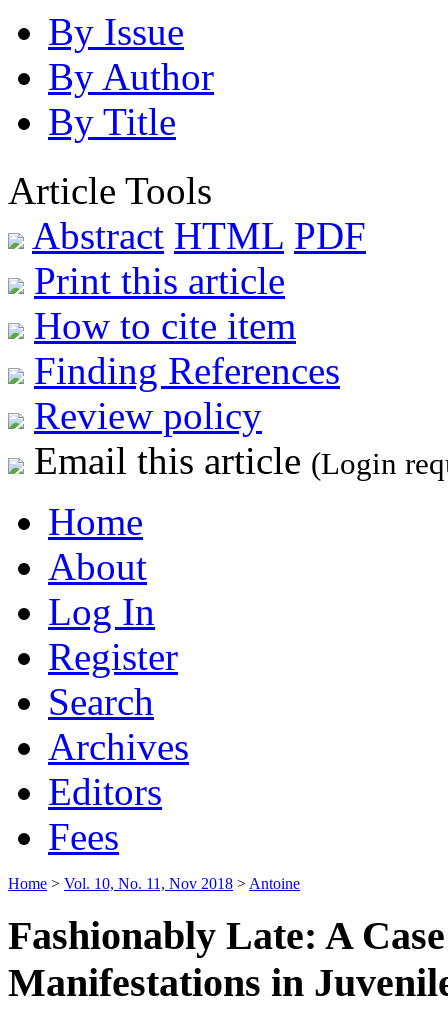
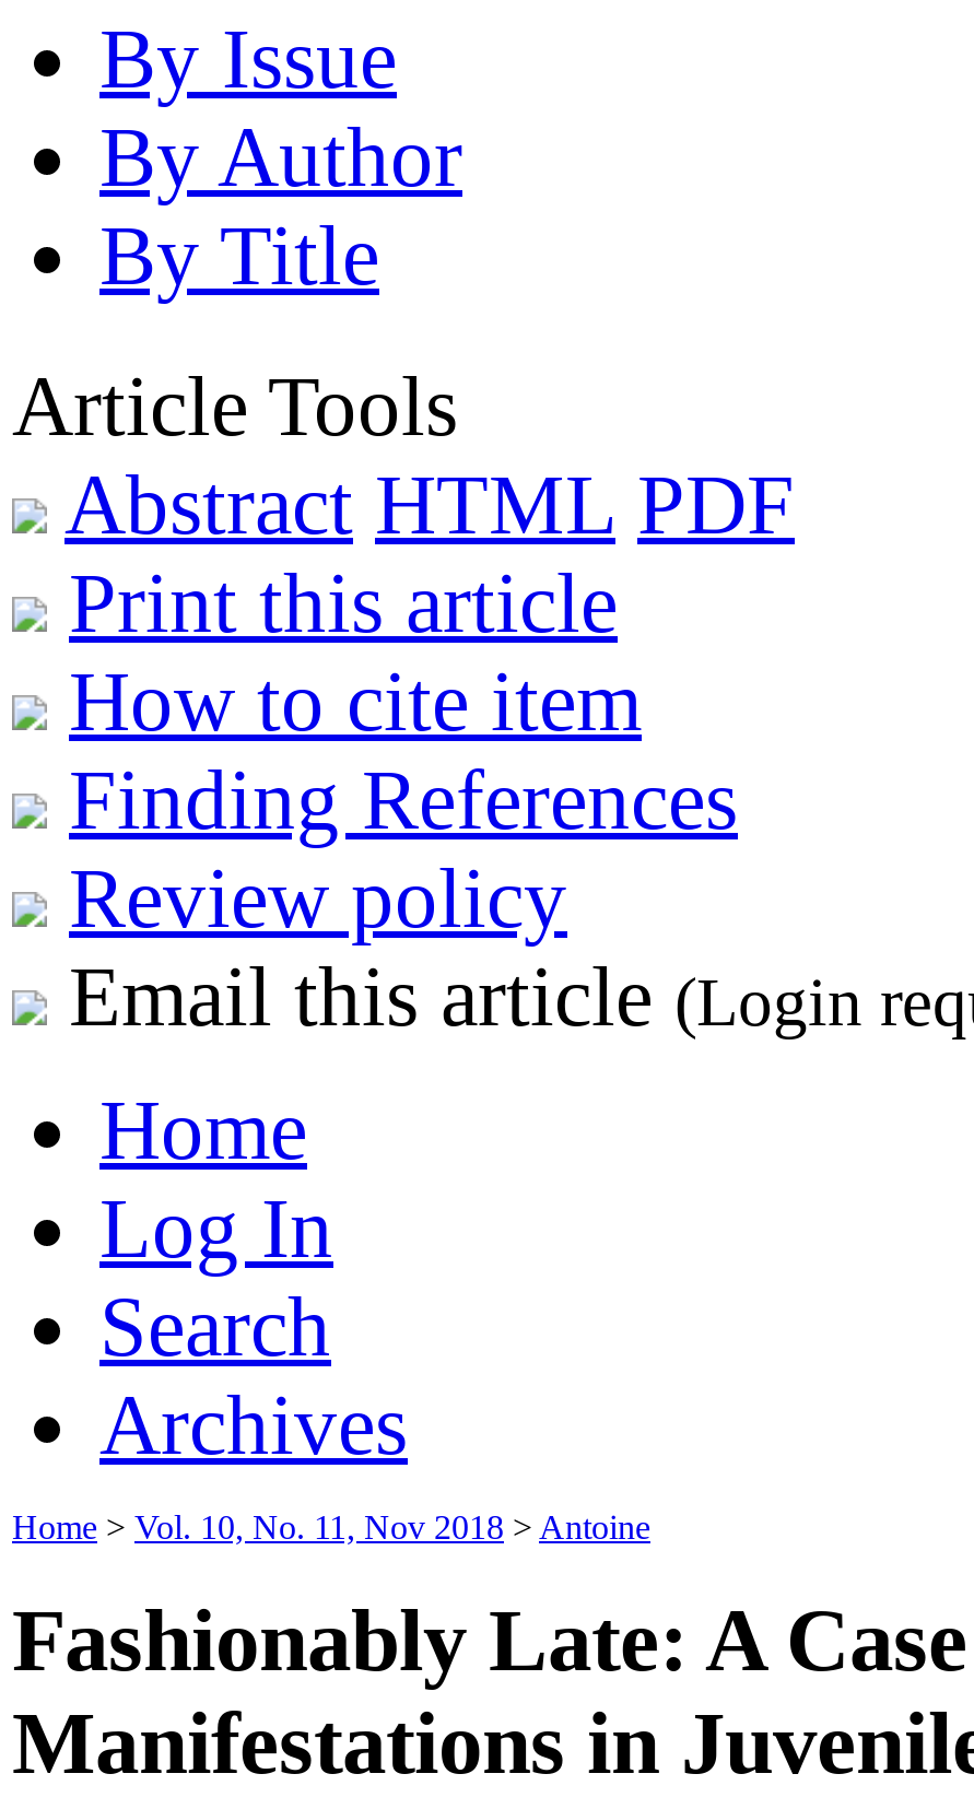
- About

- Register

- Editors
- Fees
